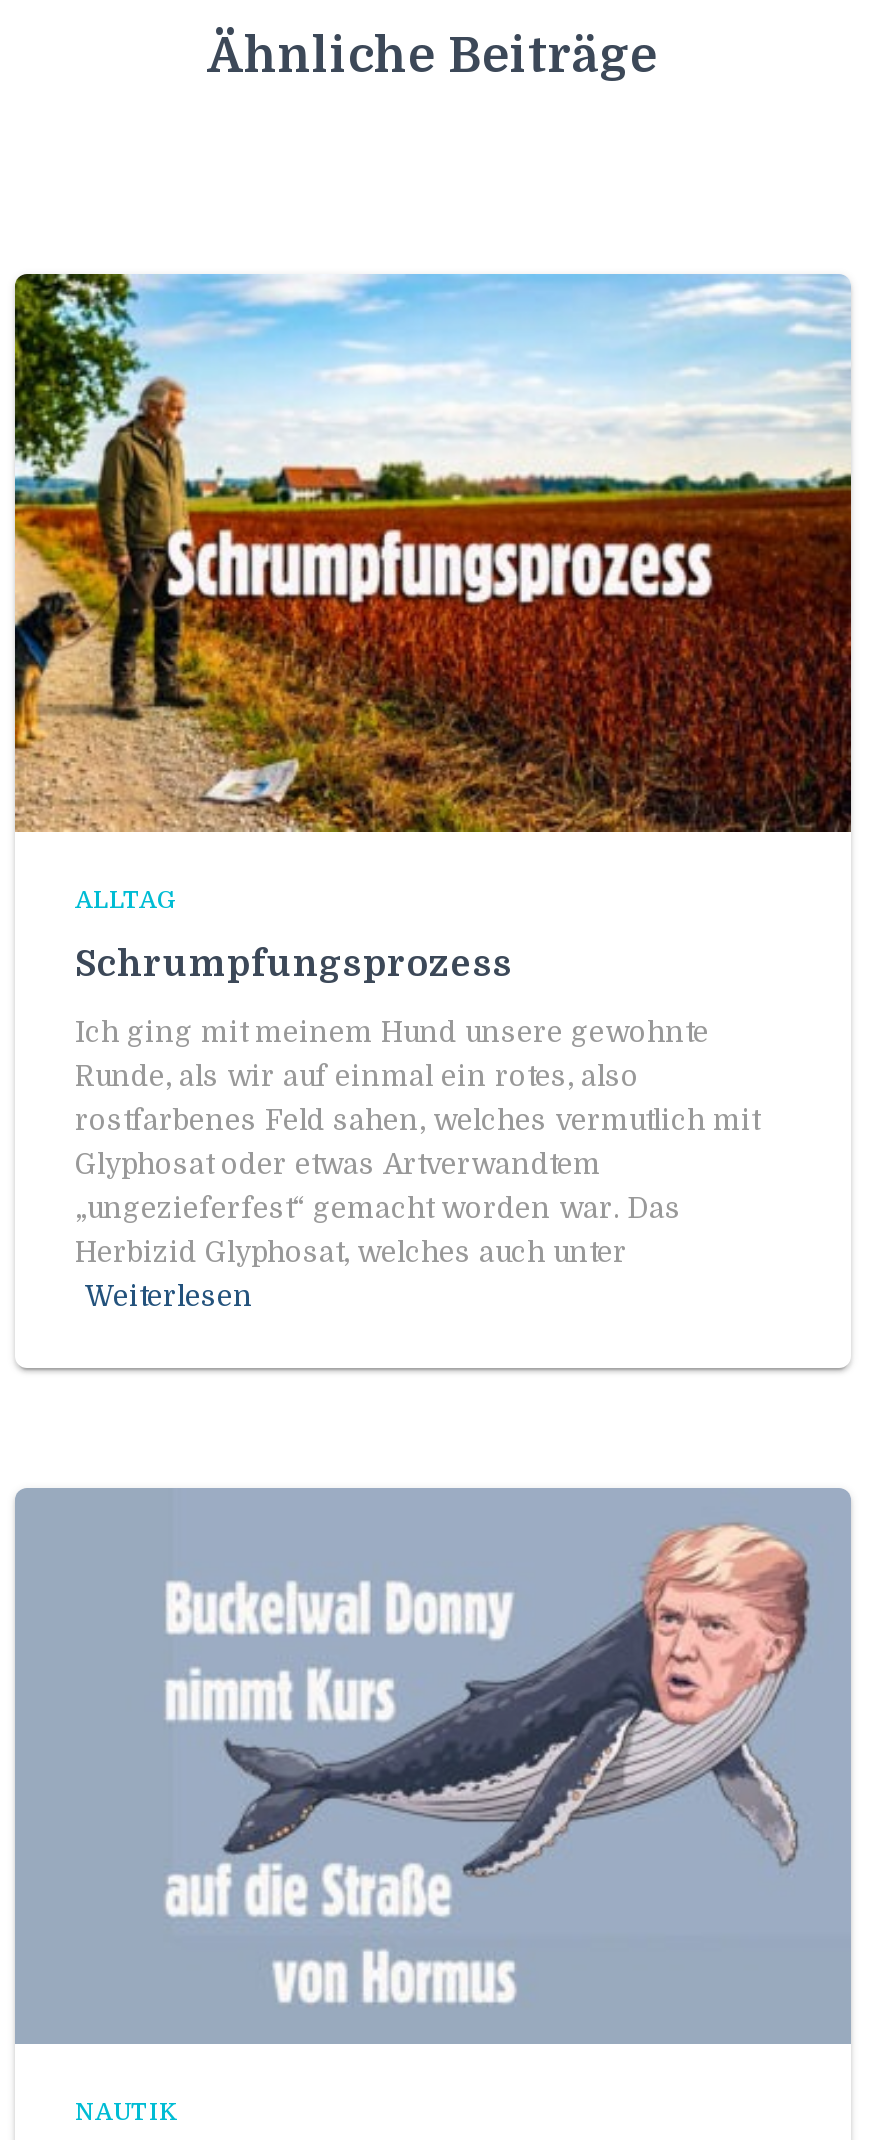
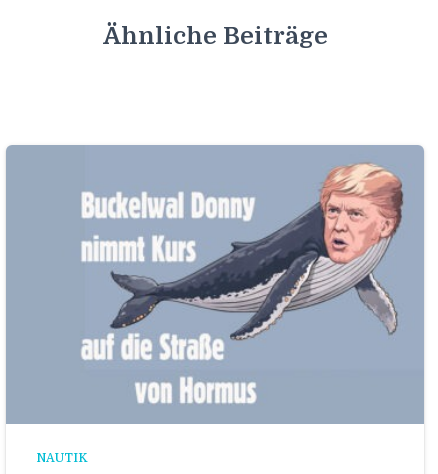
- [image]
- ALLTAG
- Schrumpfungsprozess
- Ich ging mit meinem Hund unsere gewohnte
- Runde, als wir auf einmal ein rotes, also
- rostfarbenes Feld sahen, welches vermutlich mit
- Glyphosat oder etwas Artverwandtem
- „ungezieferfest“ gemacht worden war. Das
- Herbizid Glyphosat, welches auch unter
- Weiterlesen
